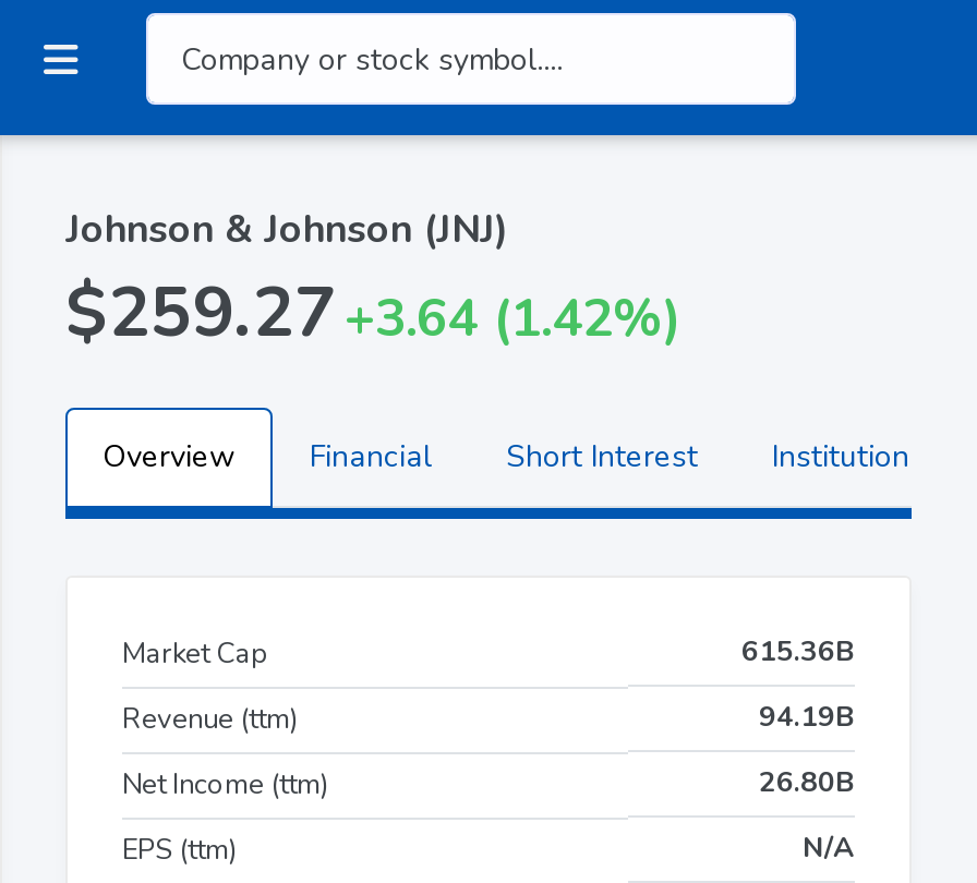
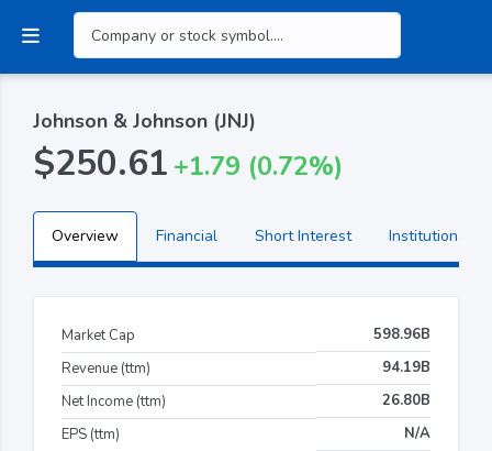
- $259.27 +3.64 (1.42%)
+ $250.61 +1.79 (0.72%)

- 615.36B
+ 598.96B
